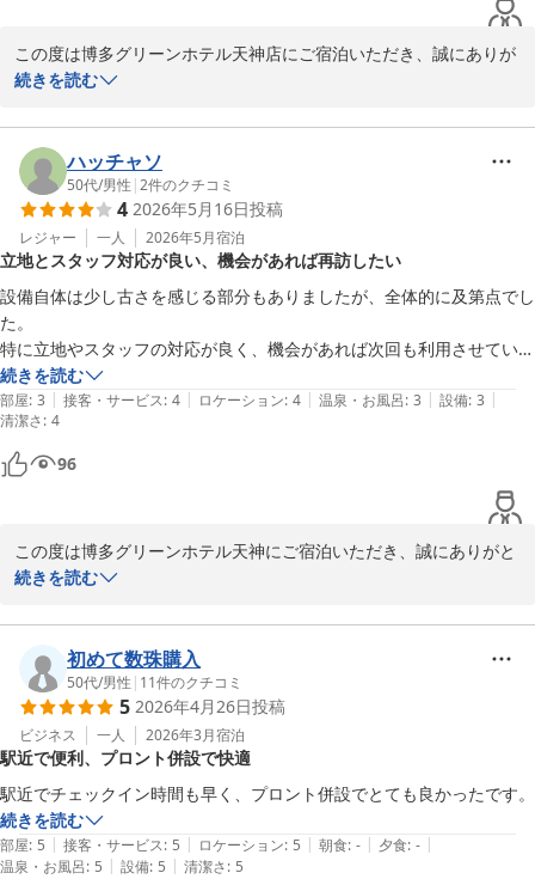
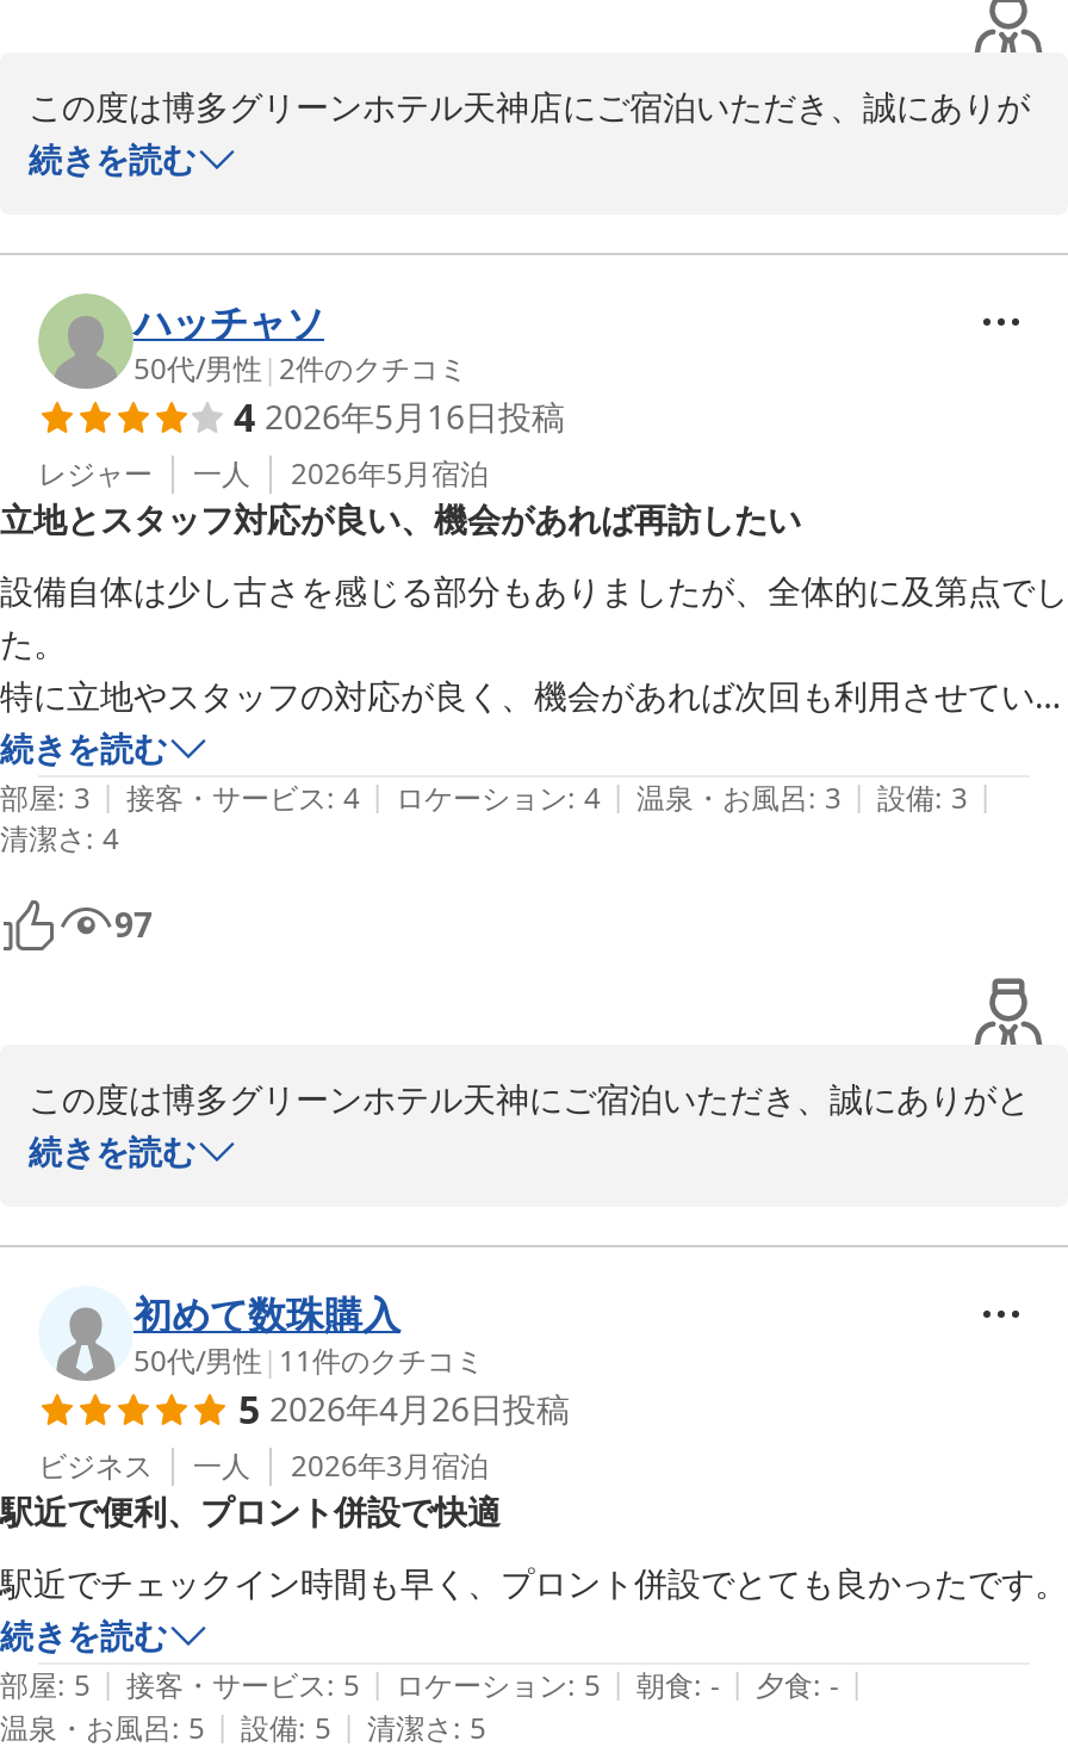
- 96
+ 97
